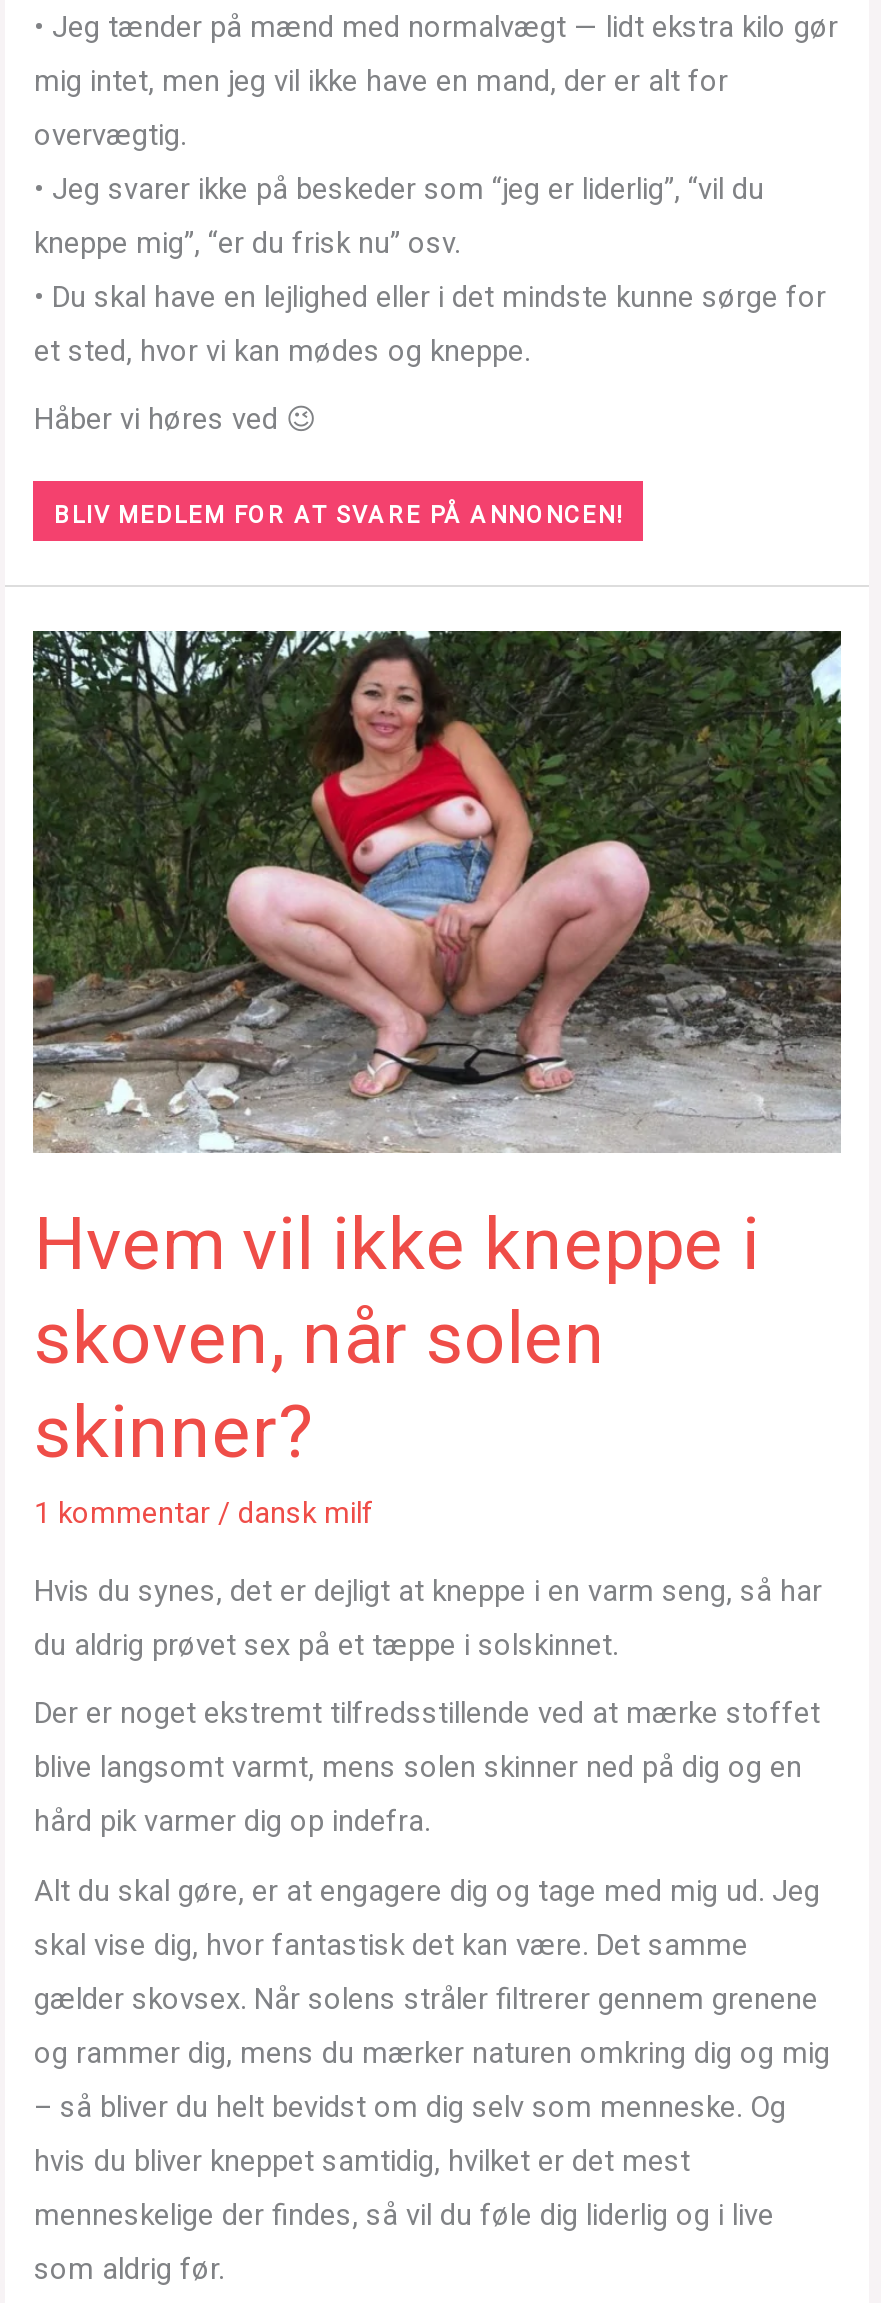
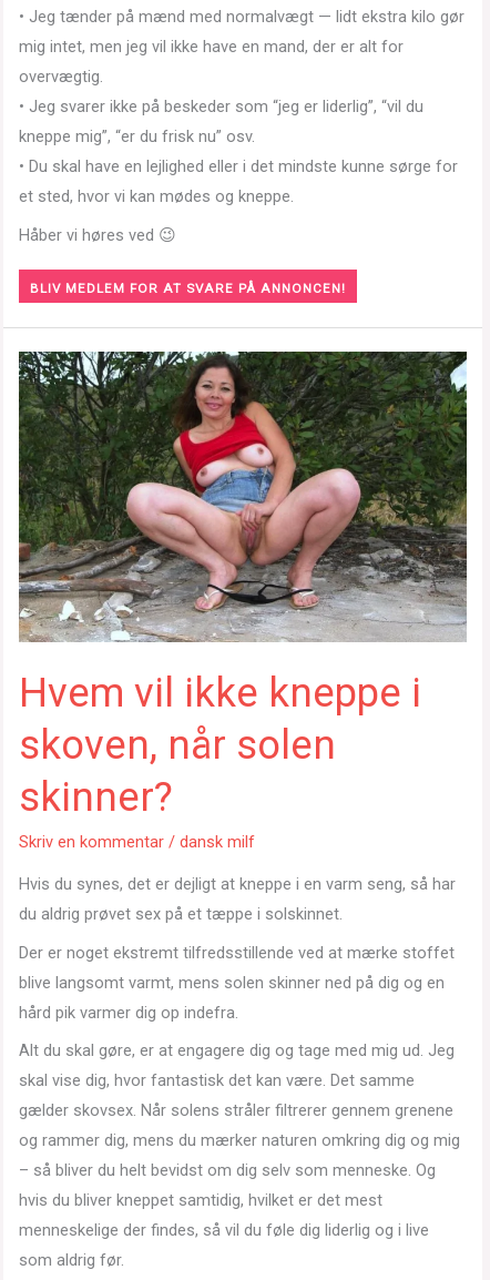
- 1 kommentar / dansk milf
+ Skriv en kommentar / dansk milf
